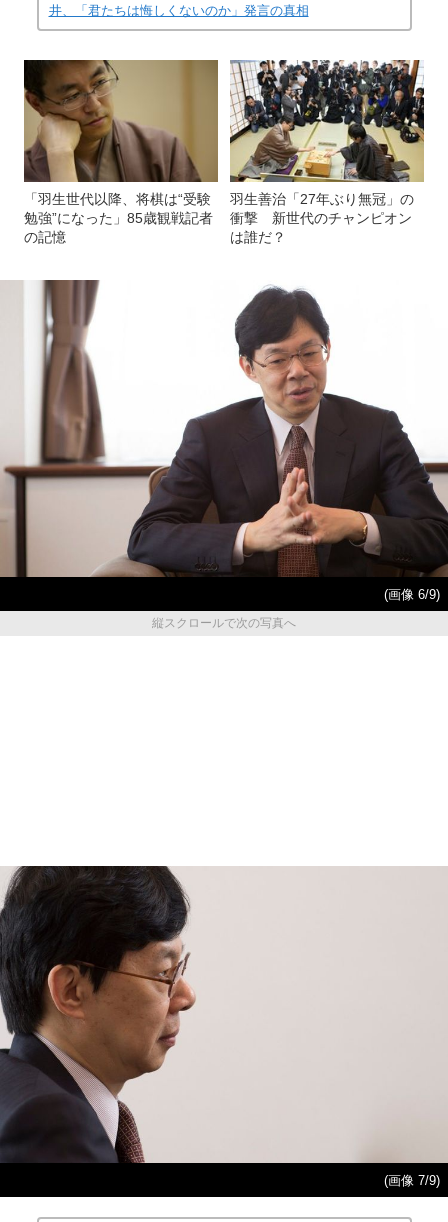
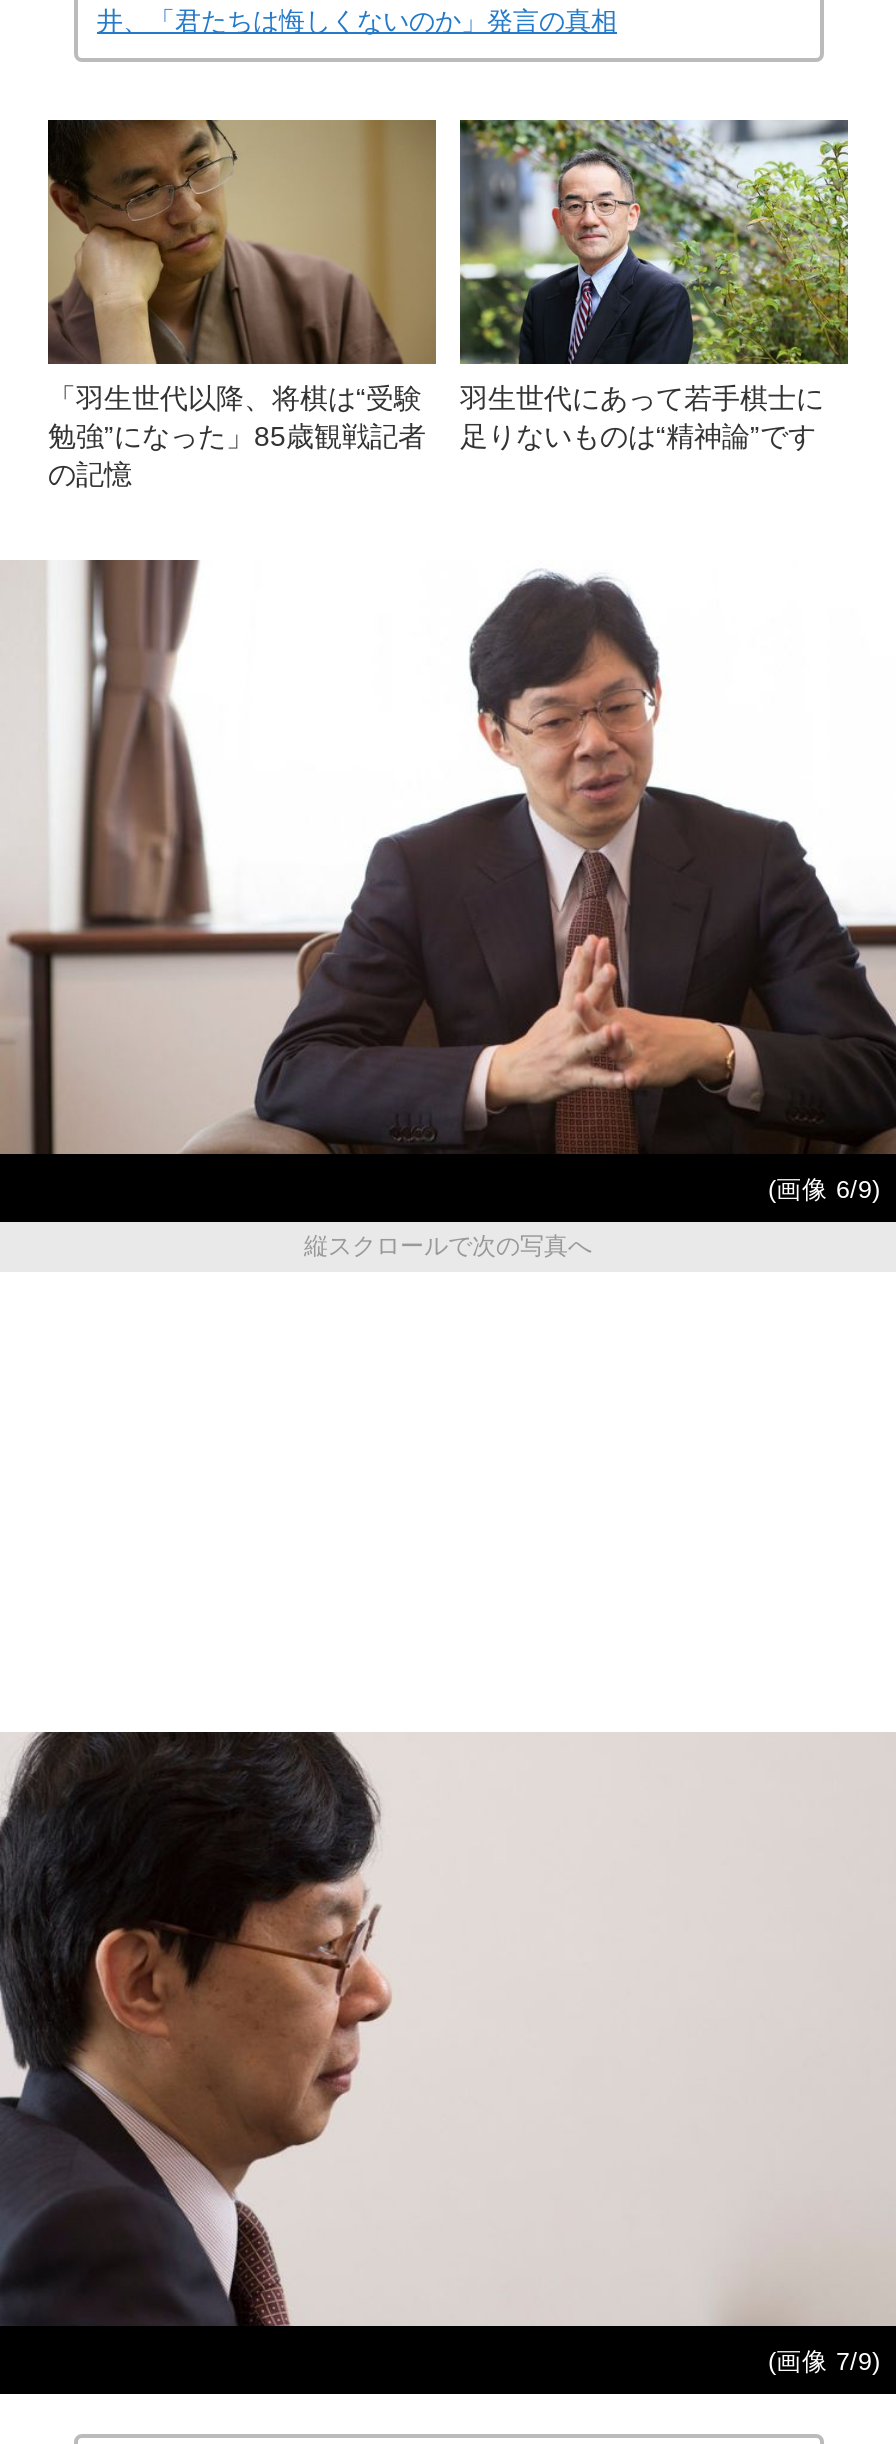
- [image]
- 羽生善治「27年ぶり無冠」の
- 衝撃 新世代のチャンピオン
- は誰だ？
+ [image]
+ 羽生世代にあって若手棋士に
+ 足りないものは“精神論”です
